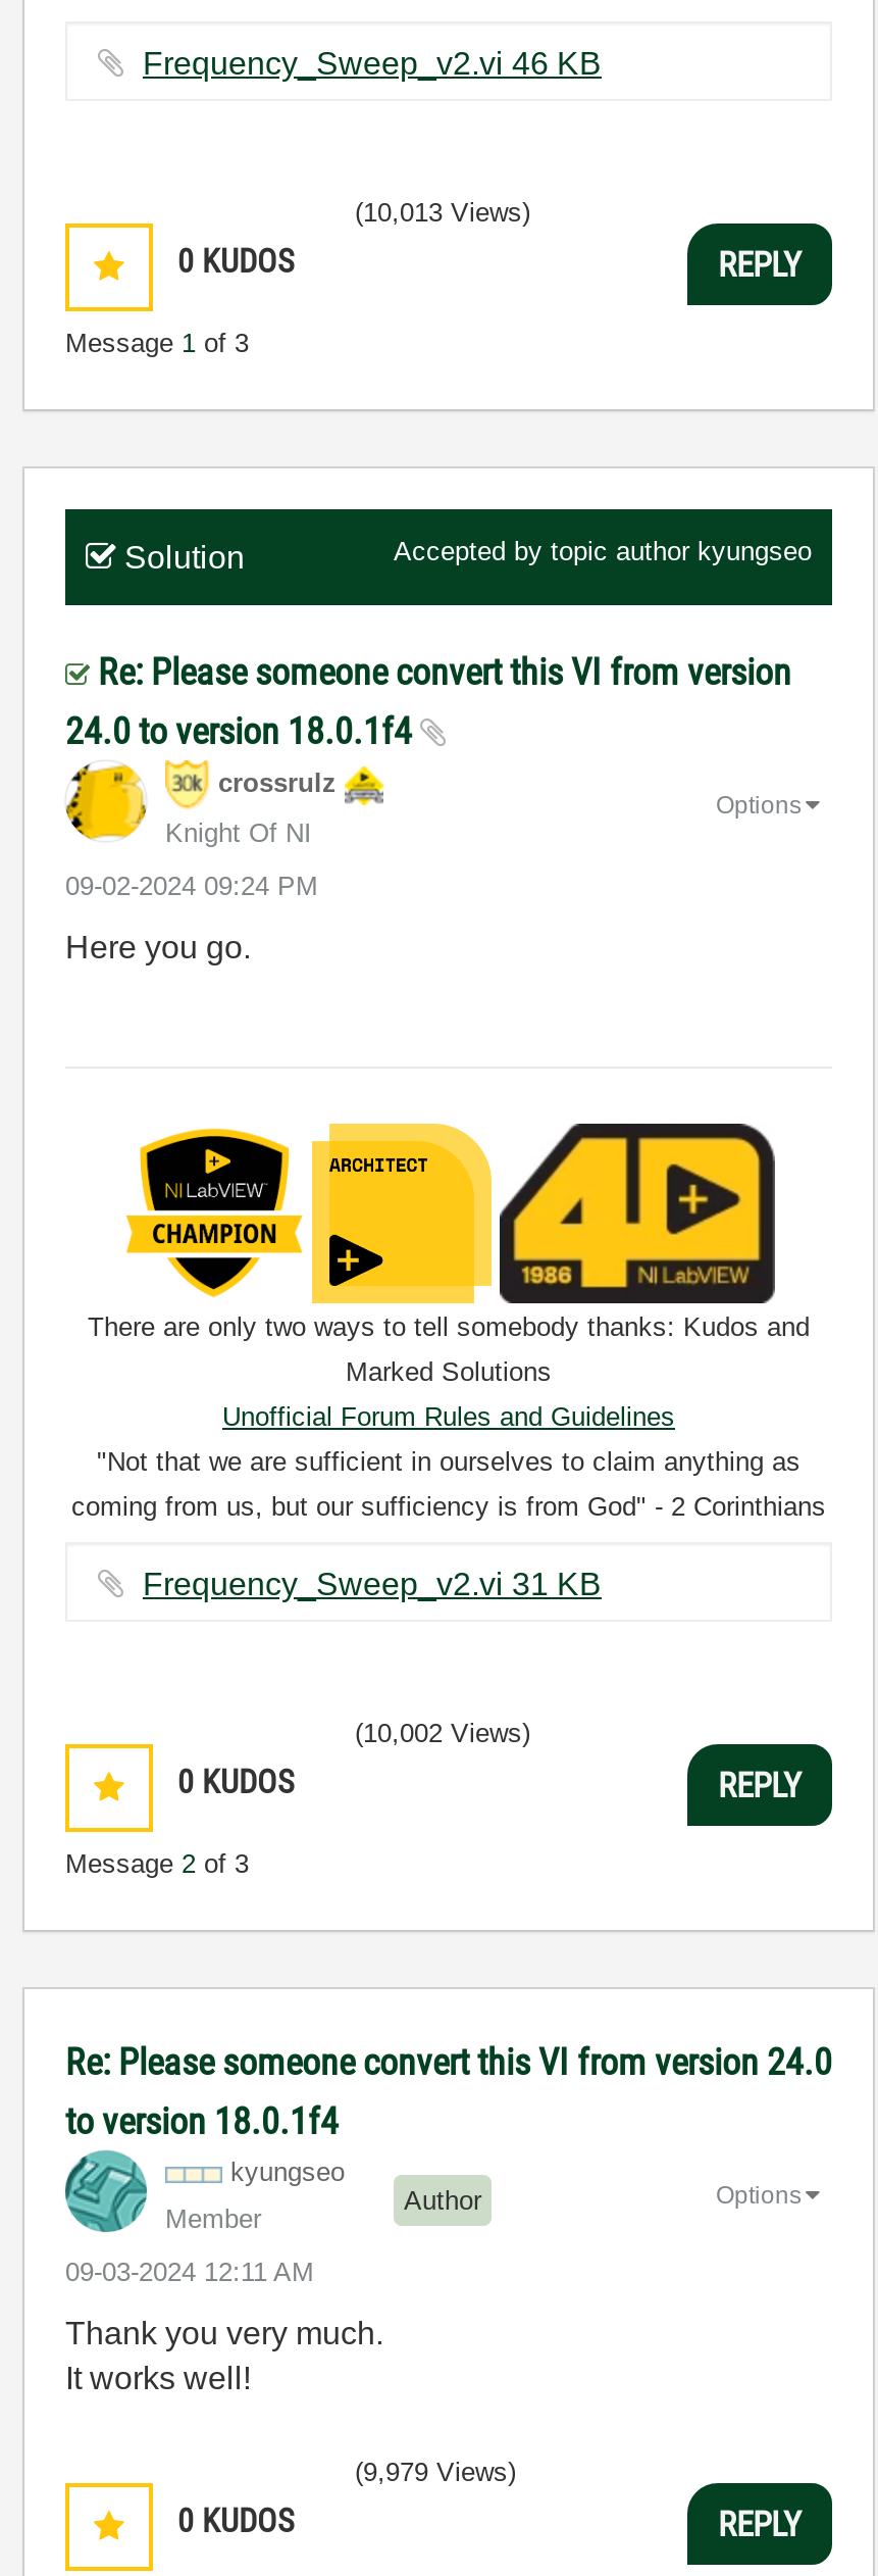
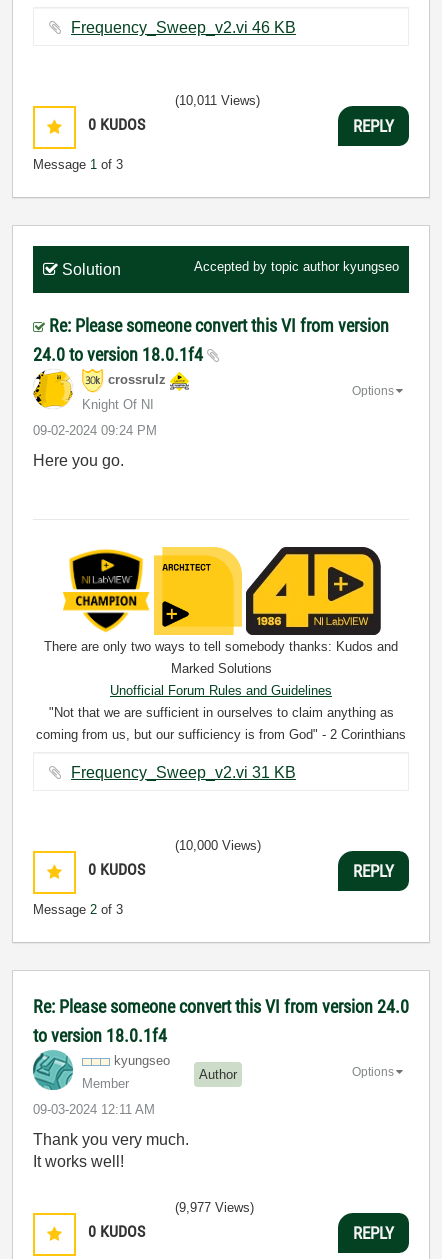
- (10,013 Views)
+ (10,011 Views)

- (10,002 Views)
+ (10,000 Views)

- (9,979 Views)
+ (9,977 Views)
